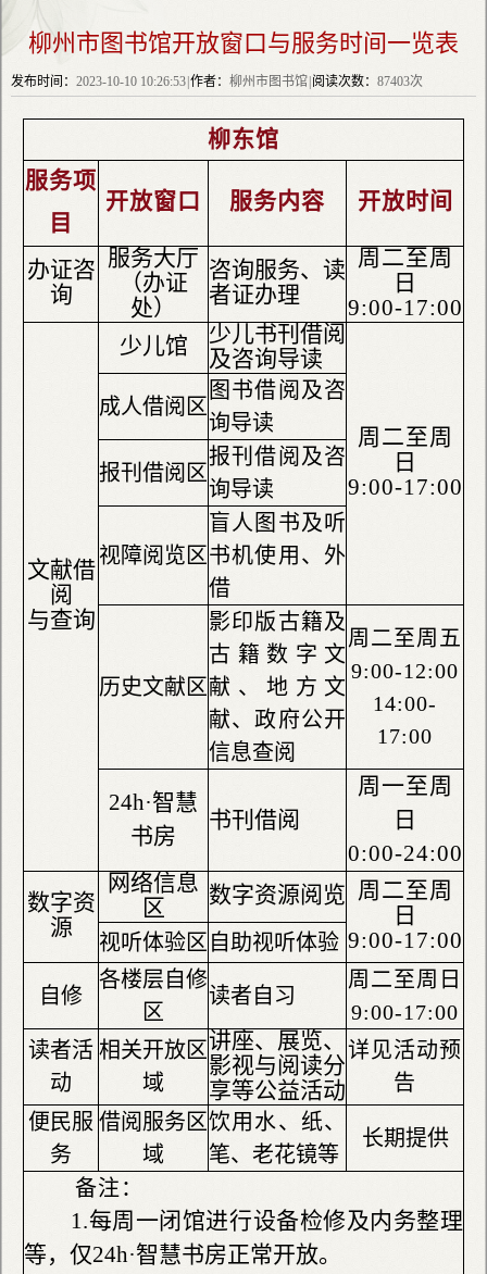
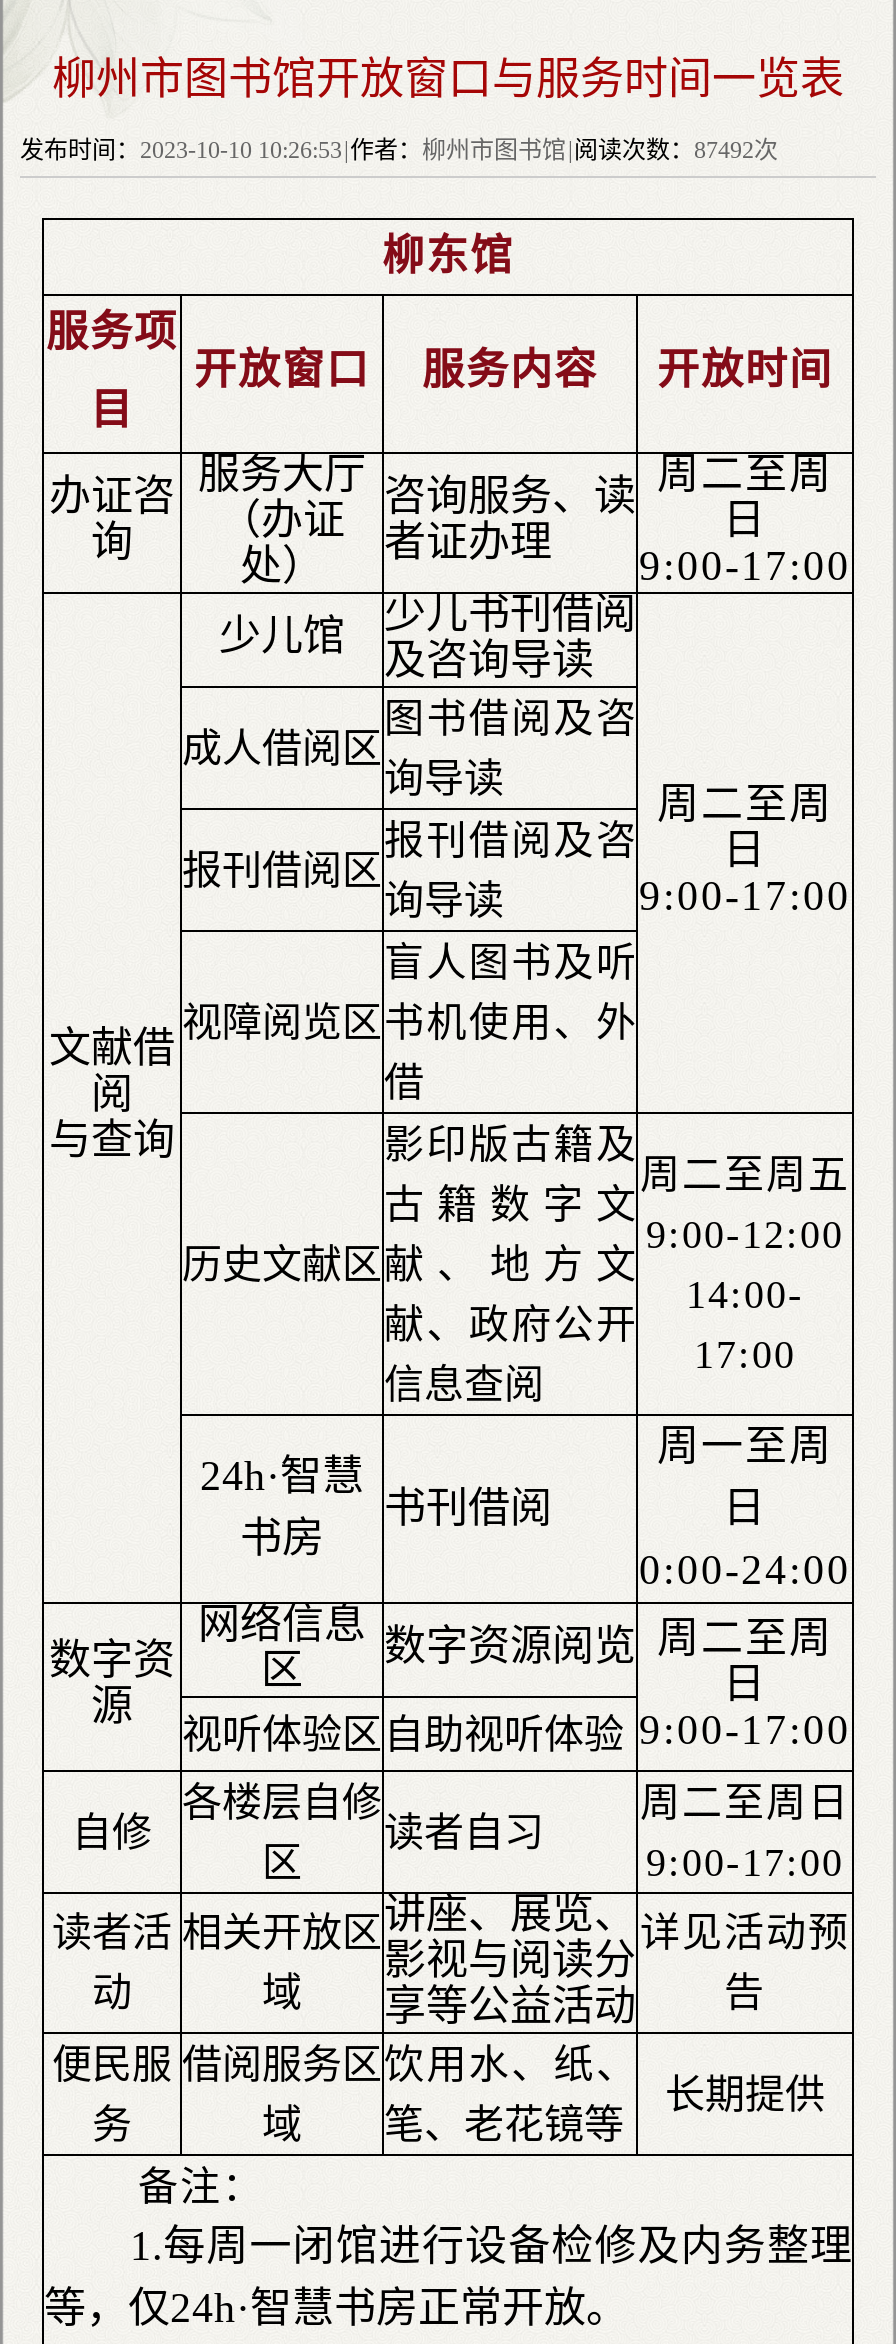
- 发布时间：2023-10-10 10:26:53 作者：柳州市图书馆 阅读次数：87403次
+ 发布时间：2023-10-10 10:26:53 作者：柳州市图书馆 阅读次数：87492次
